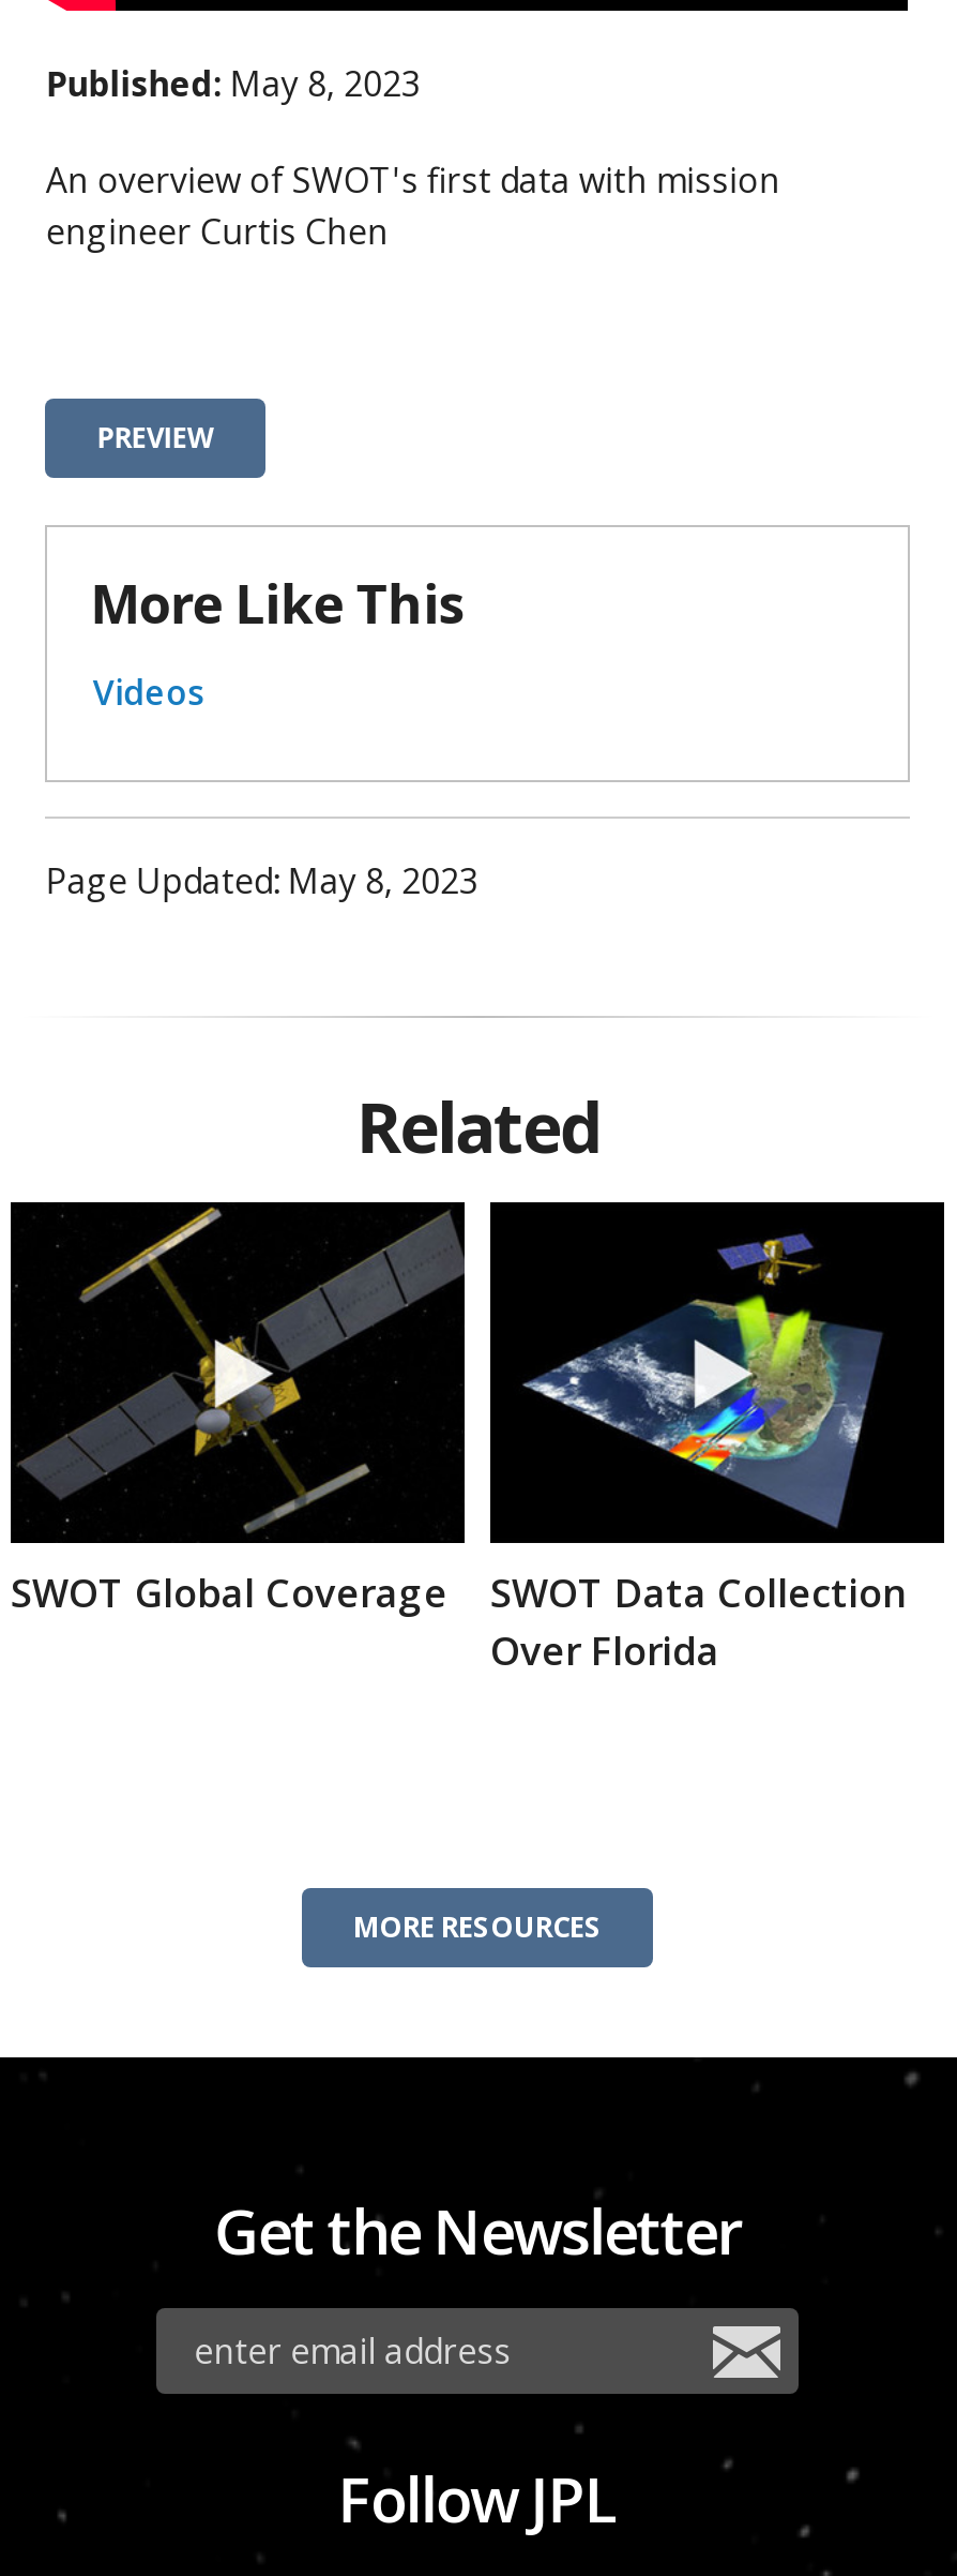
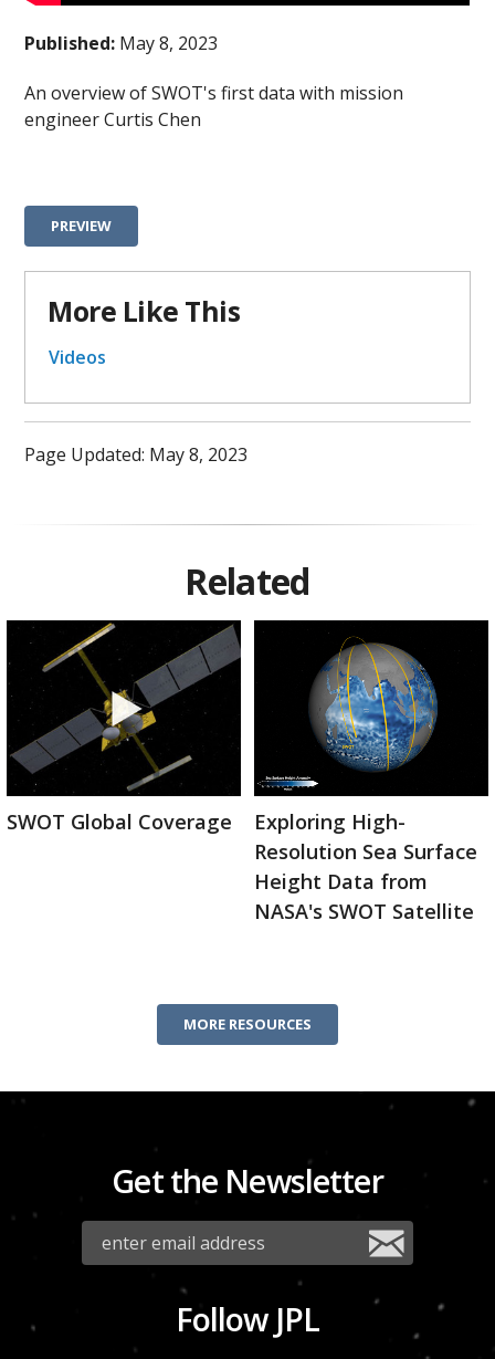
- [image]
- SWOT Data Collection
- Over Florida
+ [image]
+ Exploring High-
+ Resolution Sea Surface
+ Height Data from
+ NASA's SWOT Satellite
